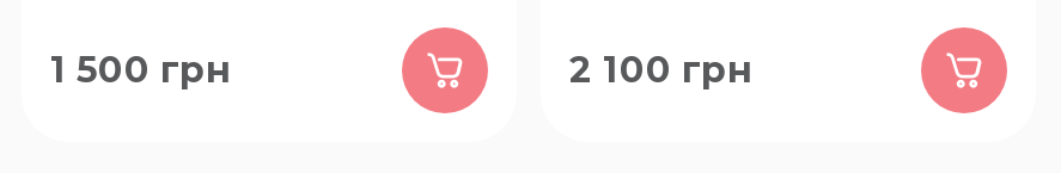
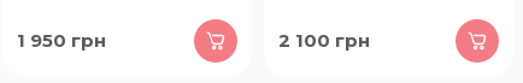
- 1 500 грн
+ 1 950 грн
